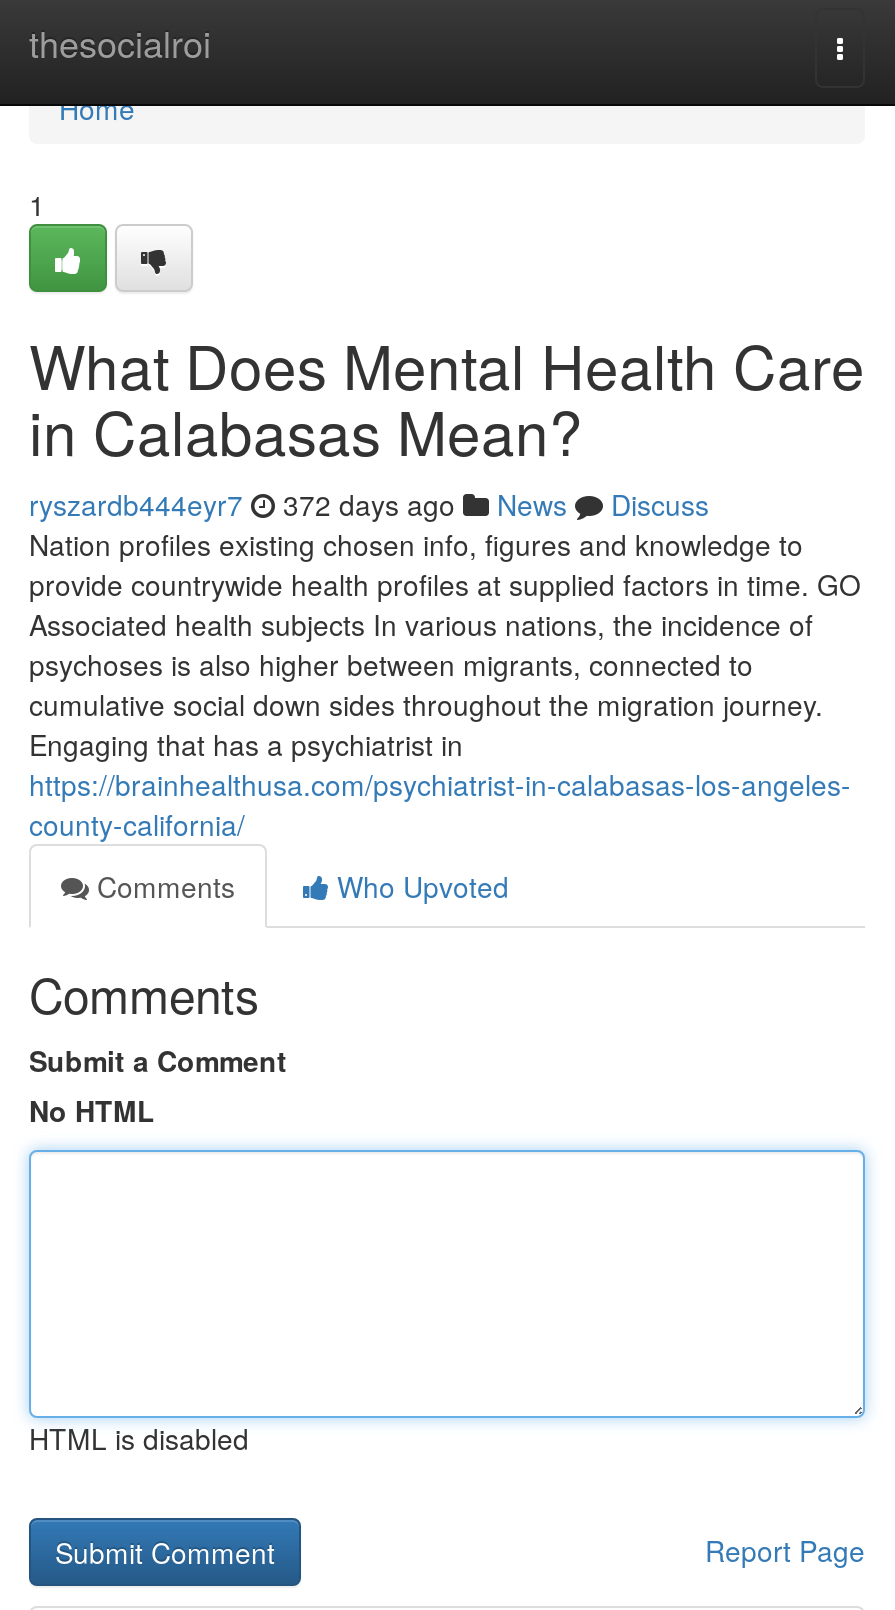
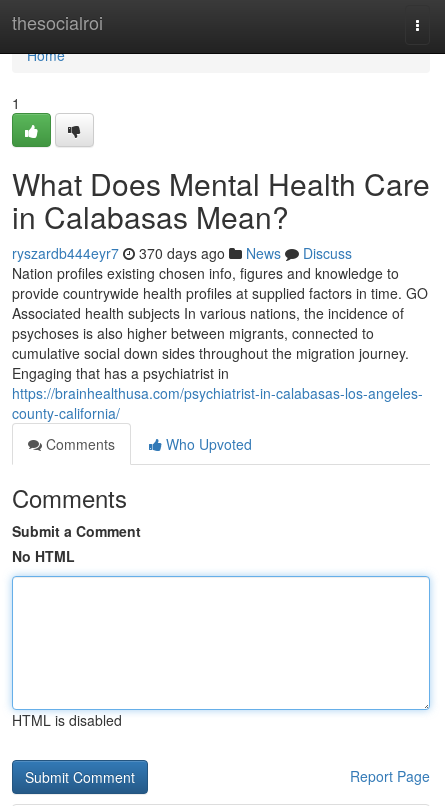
- ryszardb444eyr7 372 days ago News Discuss
+ ryszardb444eyr7 370 days ago News Discuss
